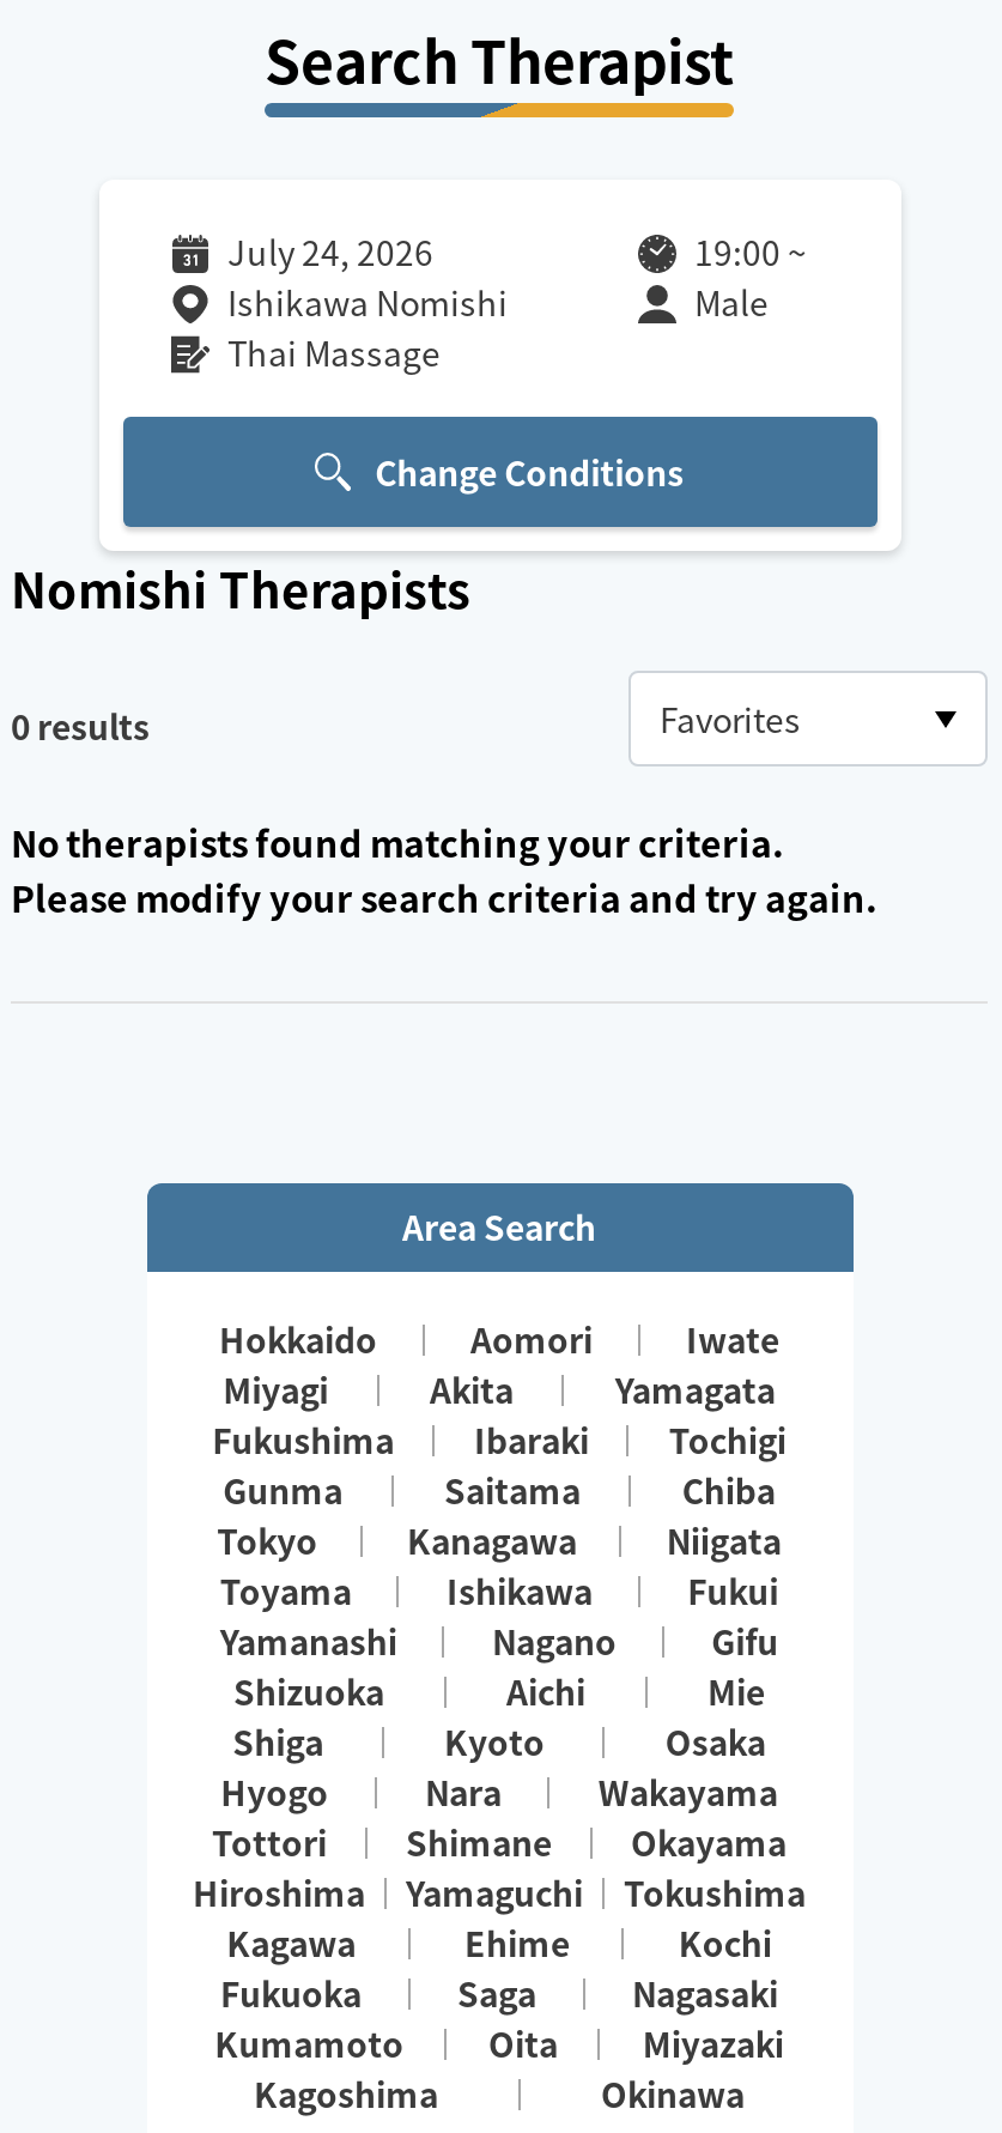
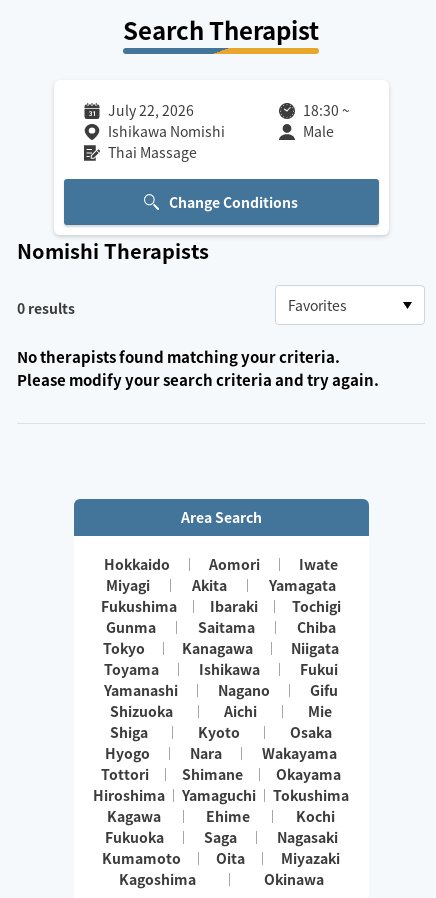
- July 24, 2026
+ July 22, 2026

- 19:00 ~
+ 18:30 ~
